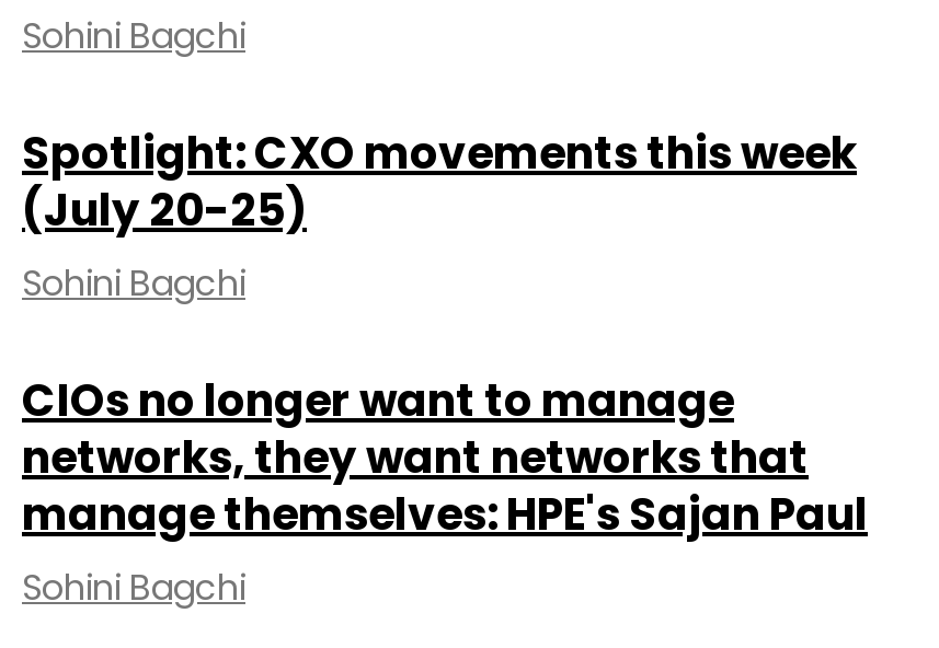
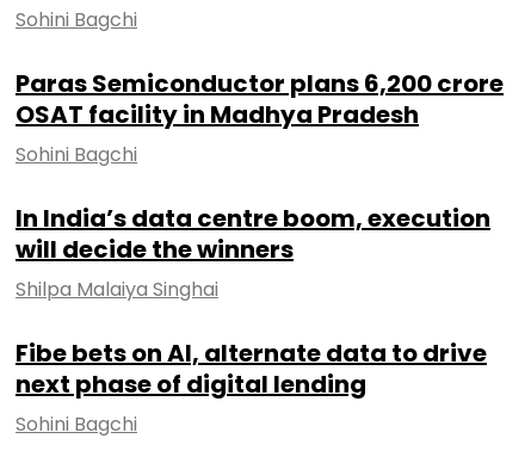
- Spotlight: CXO movements this week
- (July 20-25)
+ Paras Semiconductor plans ₹6,200 crore
+ OSAT facility in Madhya Pradesh

- CIOs no longer want to manage
- networks, they want networks that
- manage themselves: HPE's Sajan Paul
+ In India’s data centre boom, execution
+ will decide the winners
+ Shilpa Malaiya Singhai
+ Fibe bets on AI, alternate data to drive
+ next phase of digital lending
